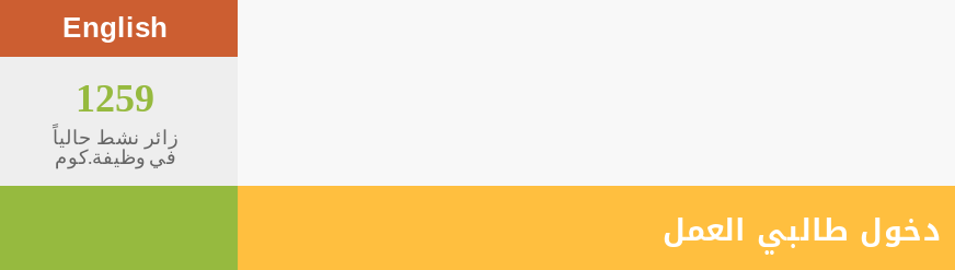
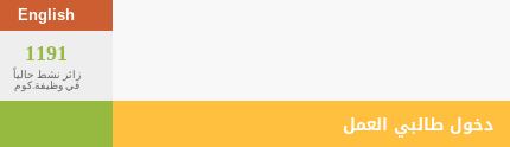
- 1259
+ 1191
